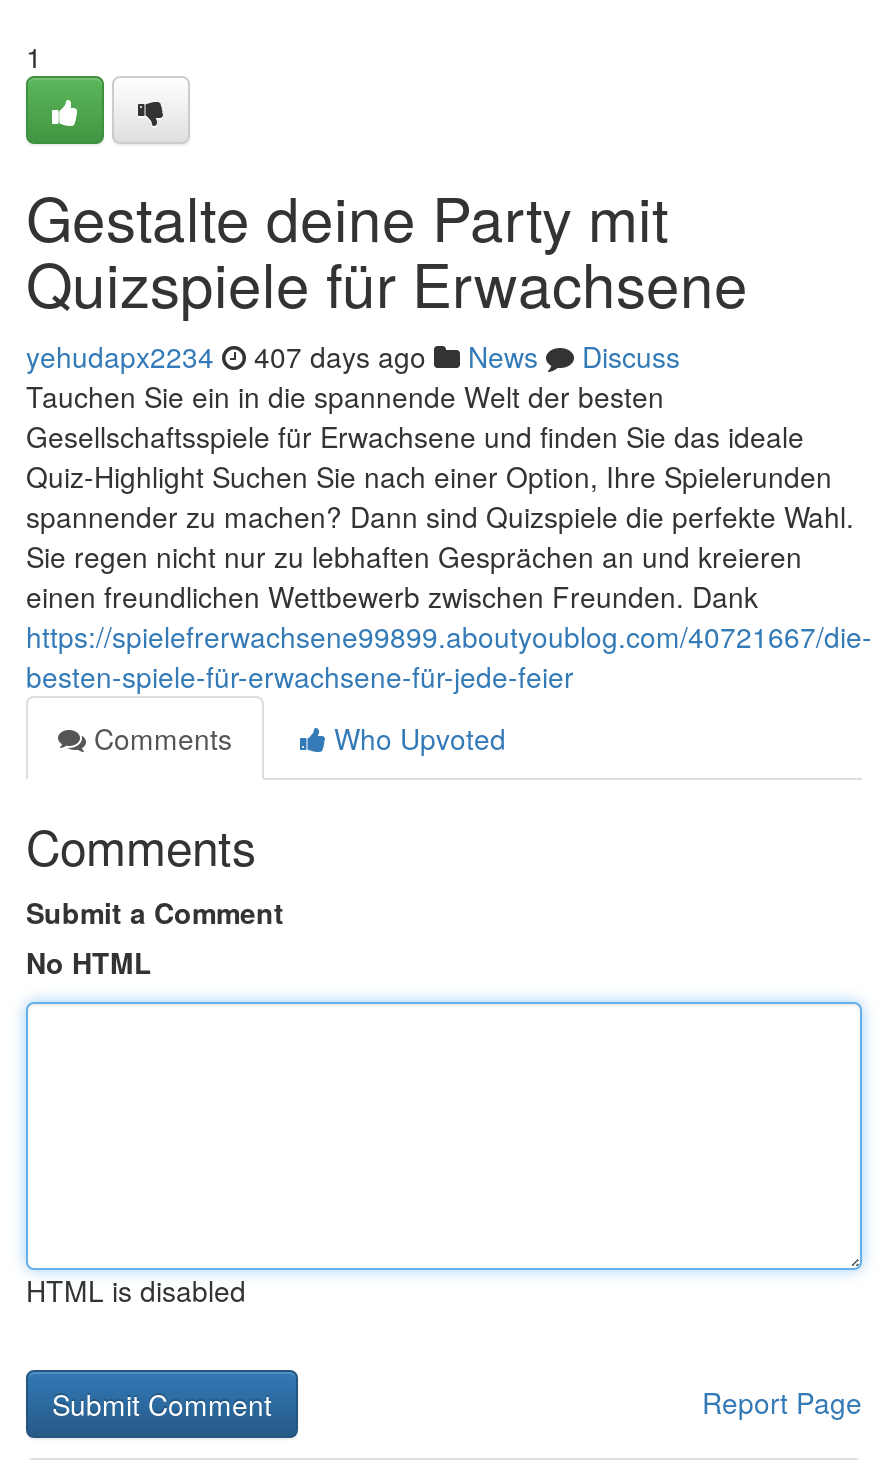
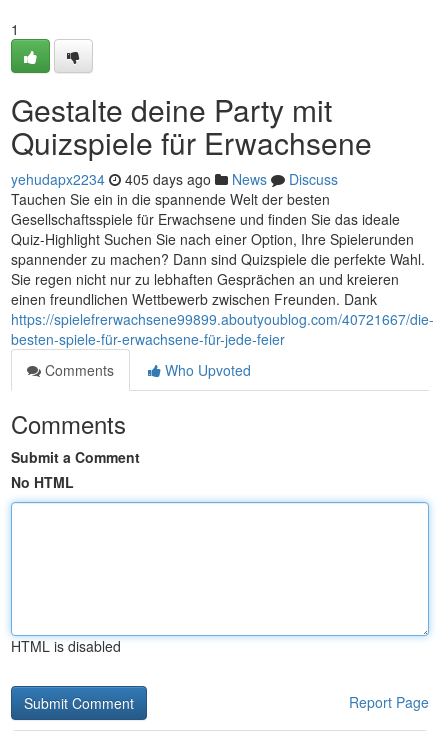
- yehudapx2234 407 days ago News Discuss
+ yehudapx2234 405 days ago News Discuss
